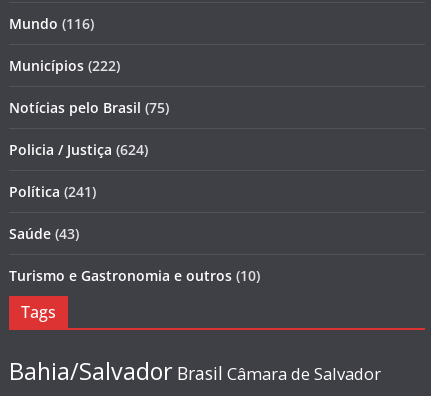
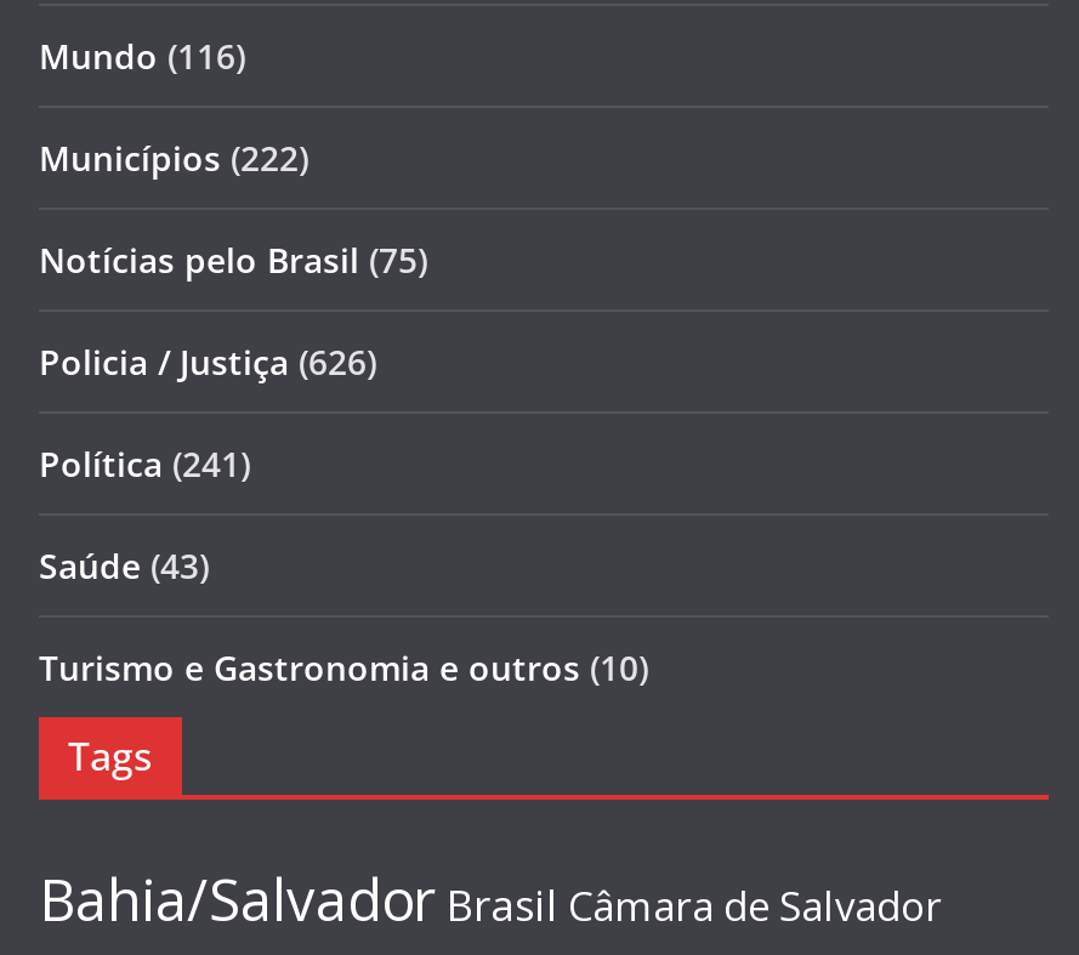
- Policia / Justiça (624)
+ Policia / Justiça (626)
